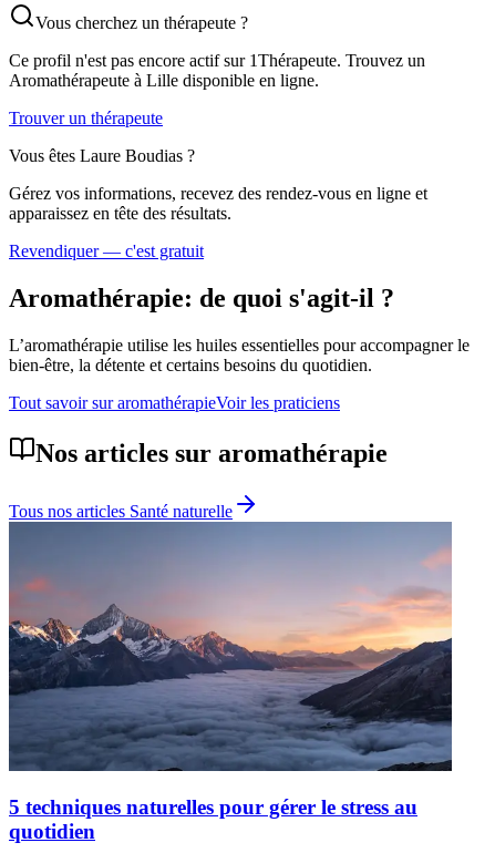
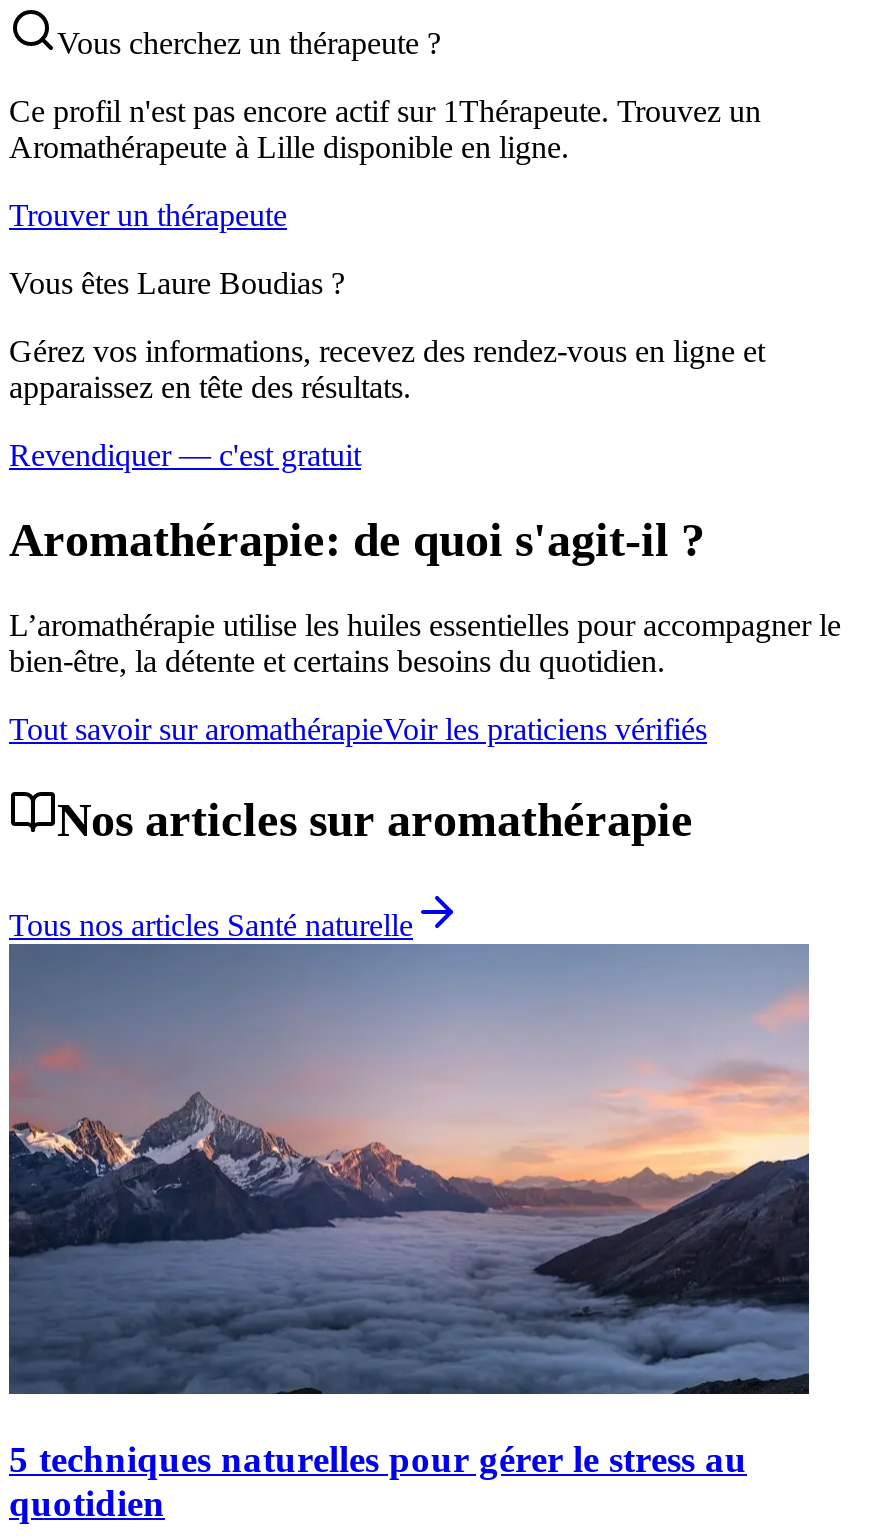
- Tout savoir sur aromathérapieVoir les praticiens
+ Tout savoir sur aromathérapieVoir les praticiens vérifiés
